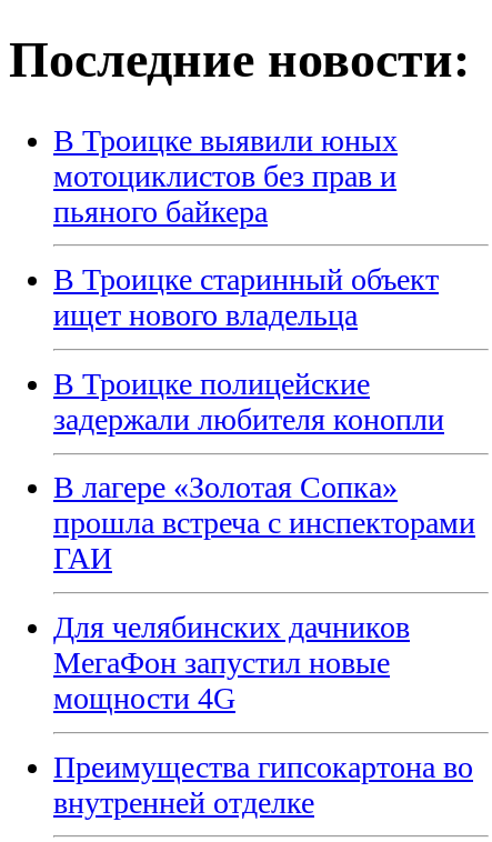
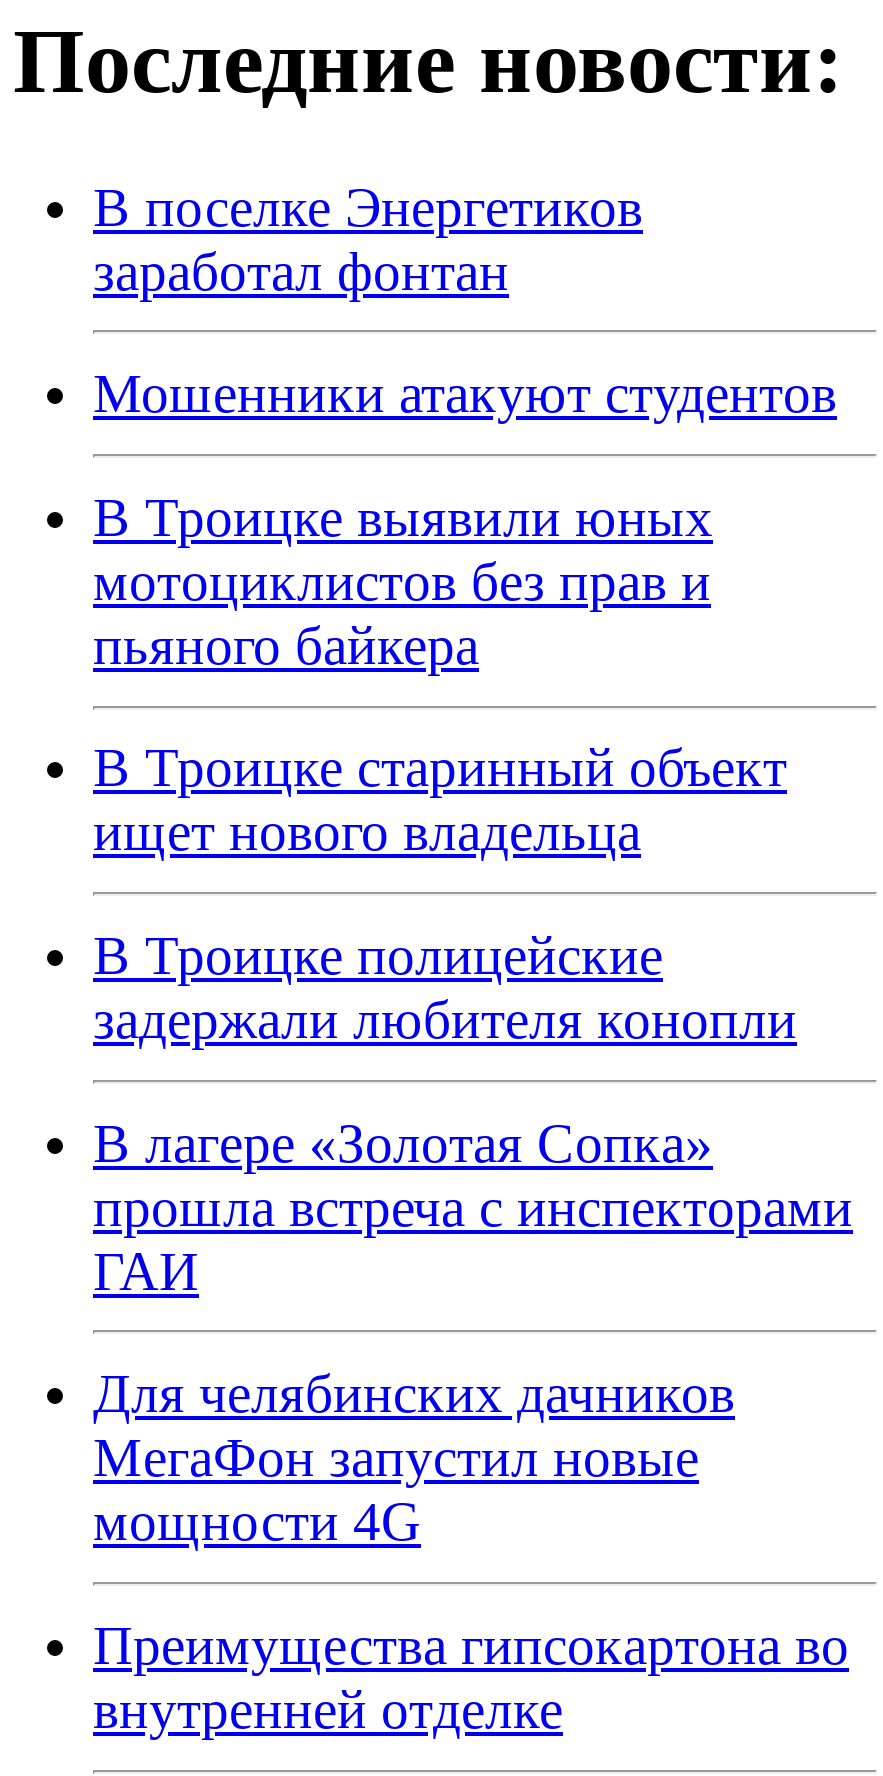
+ В поселке Энергетиков
+ заработал фонтан
+ Мошенники атакуют студентов
